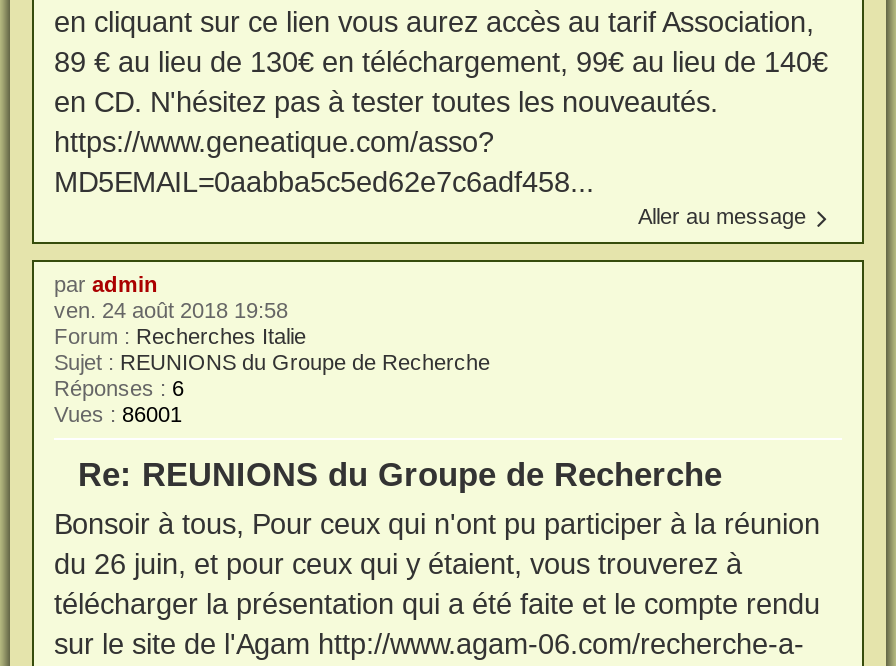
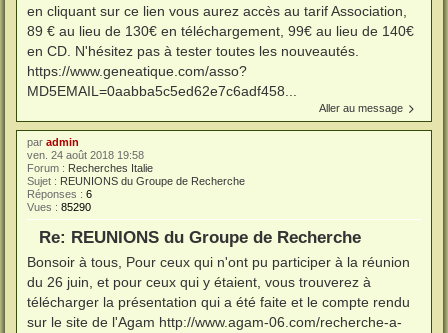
- Vues : 86001
+ Vues : 85290
